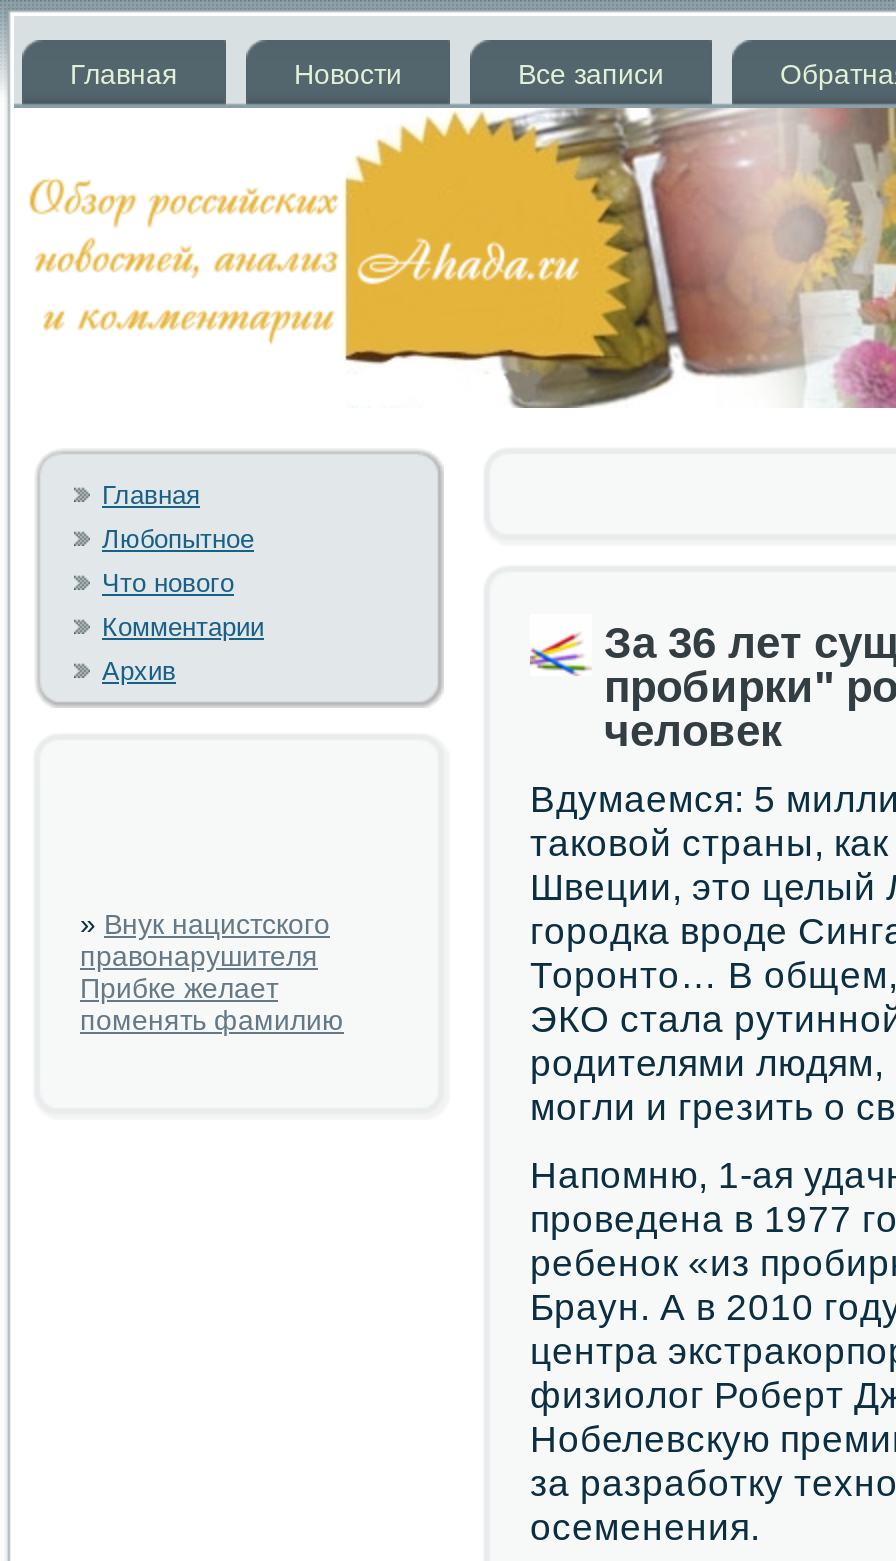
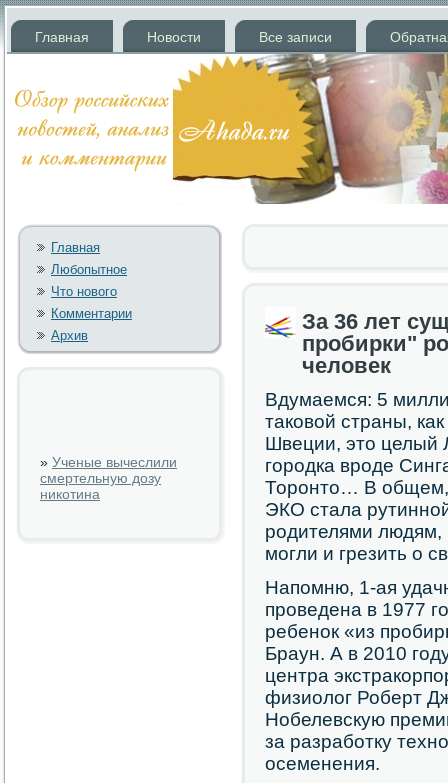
- » Внук нацистского
- правонарушителя
- Прибке желает
- поменять фамилию
+ » Ученые вычеслили
+ смертельную дозу
+ никотина
